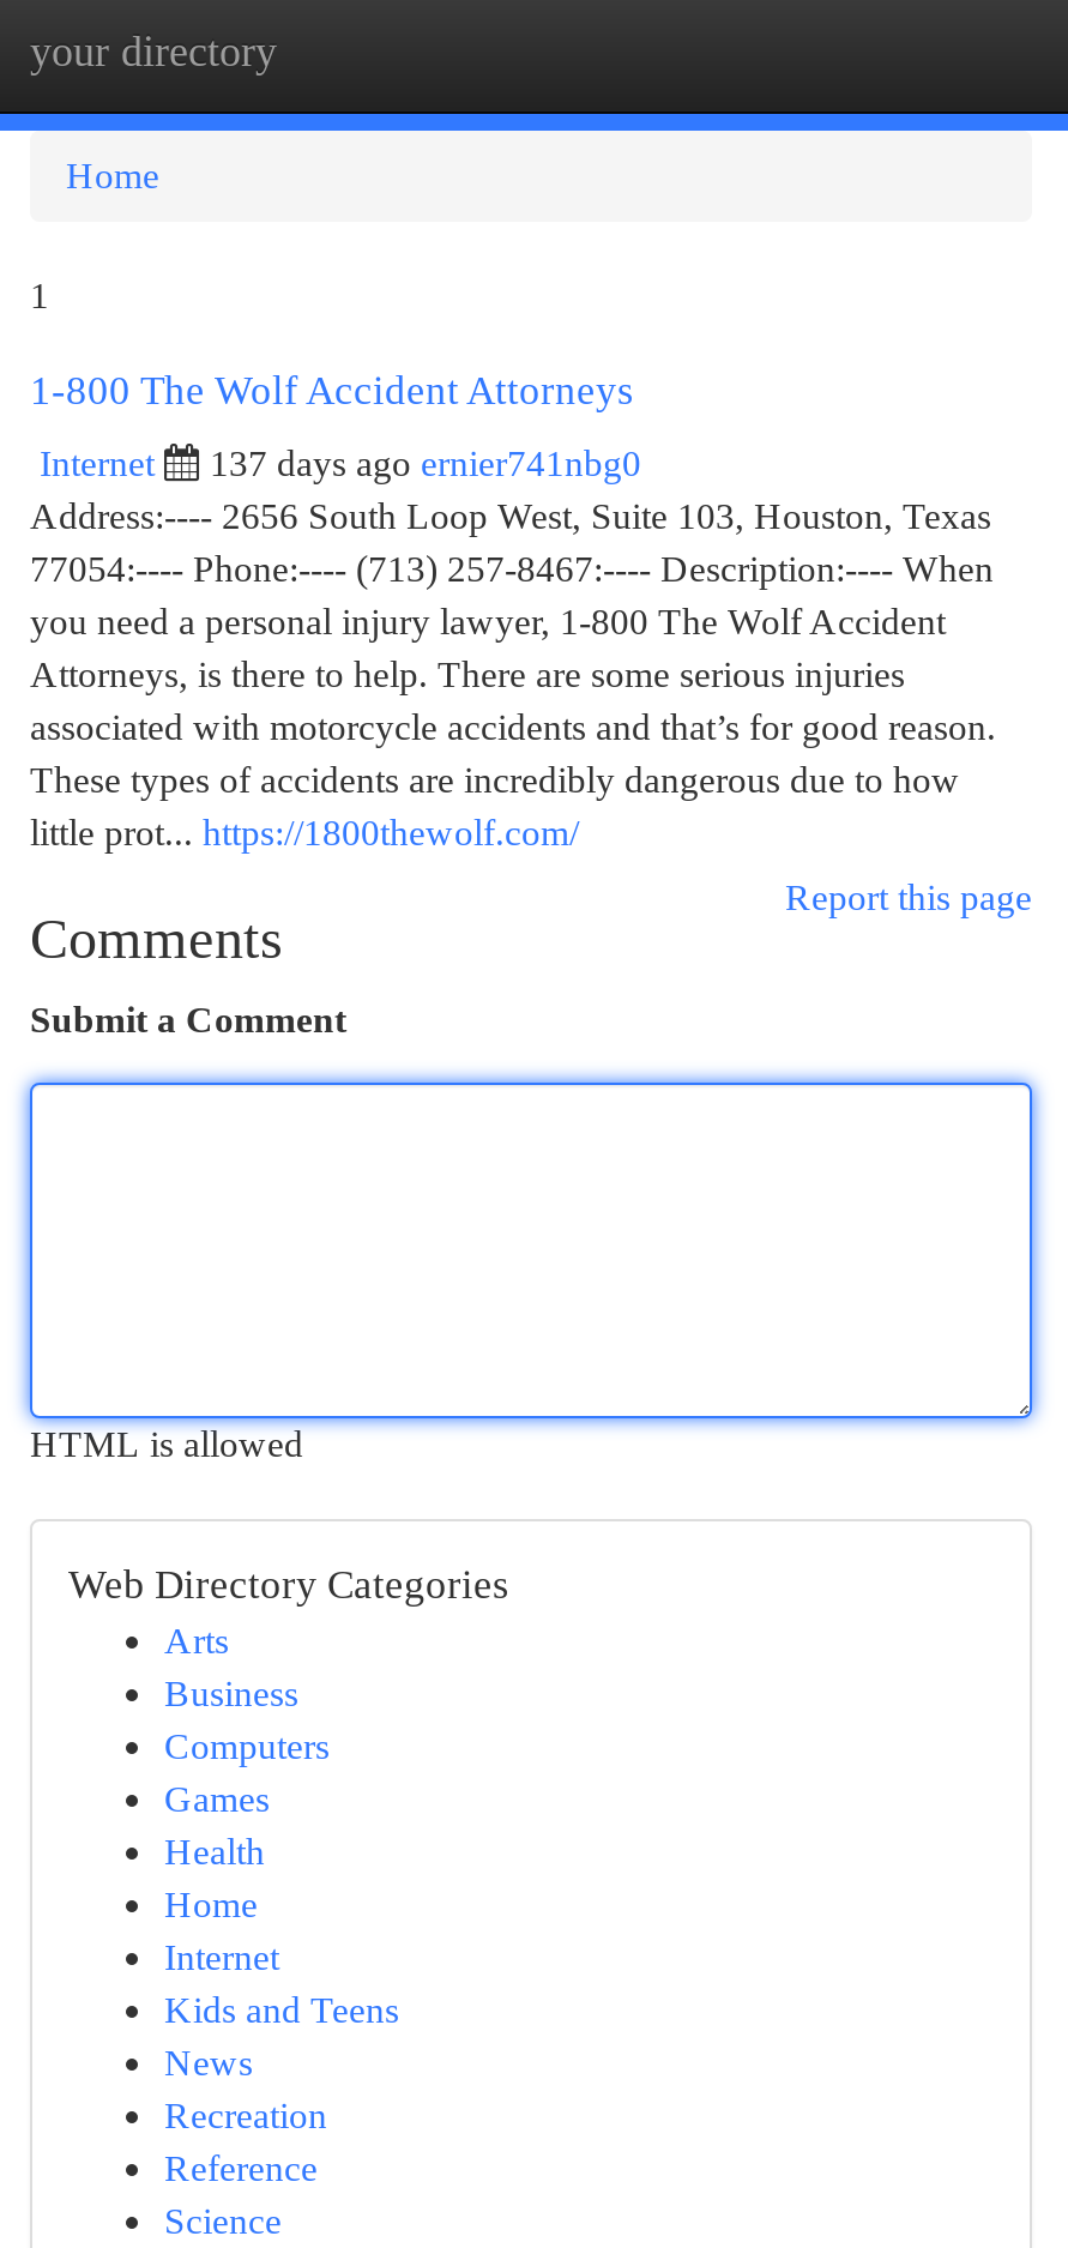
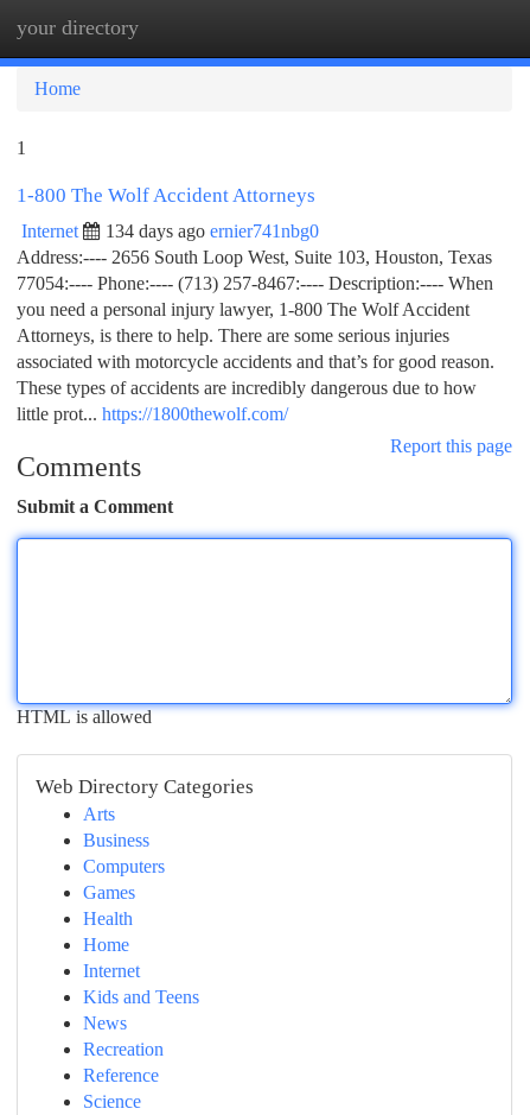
- 137 days ago ernier741nbg0
+ 134 days ago ernier741nbg0
